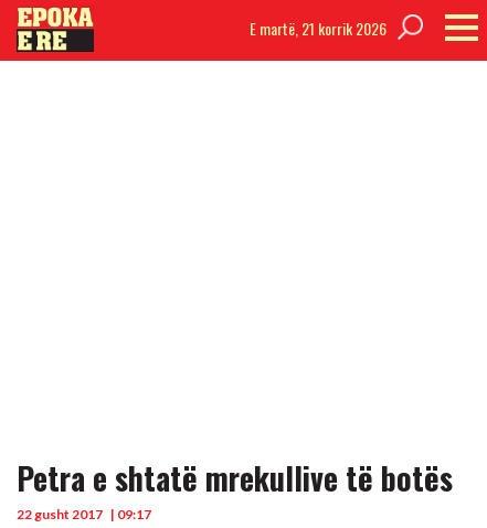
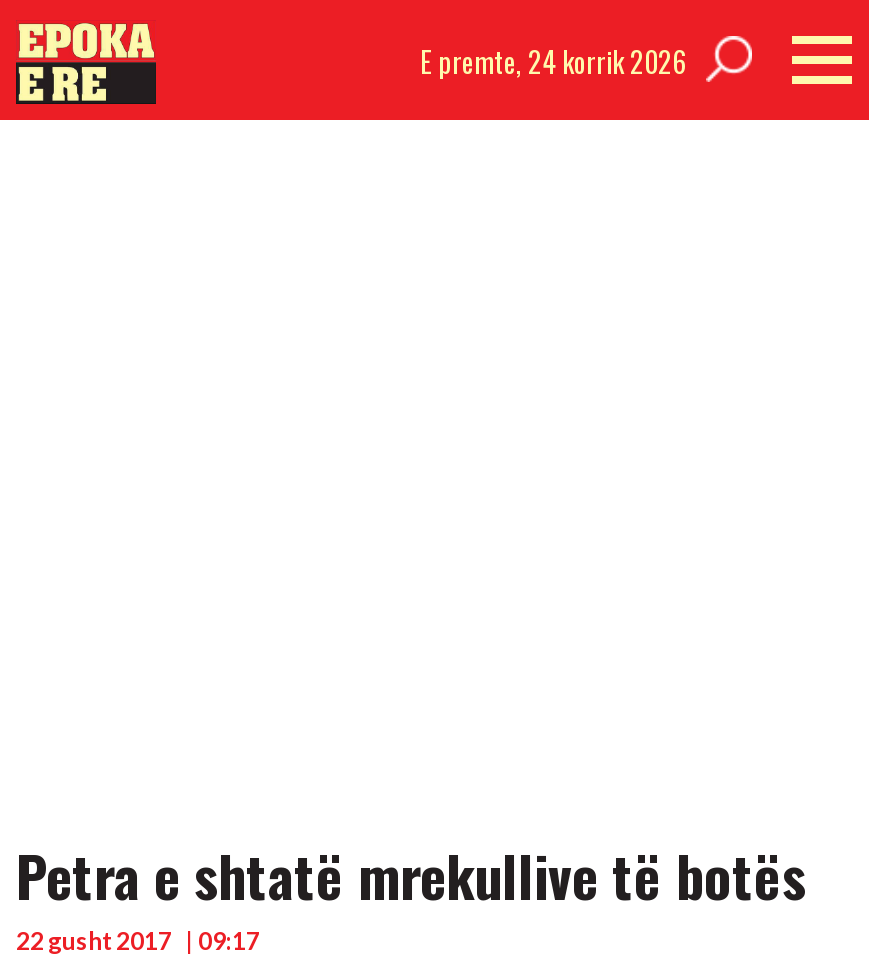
- E martë, 21 korrik 2026
+ E premte, 24 korrik 2026
